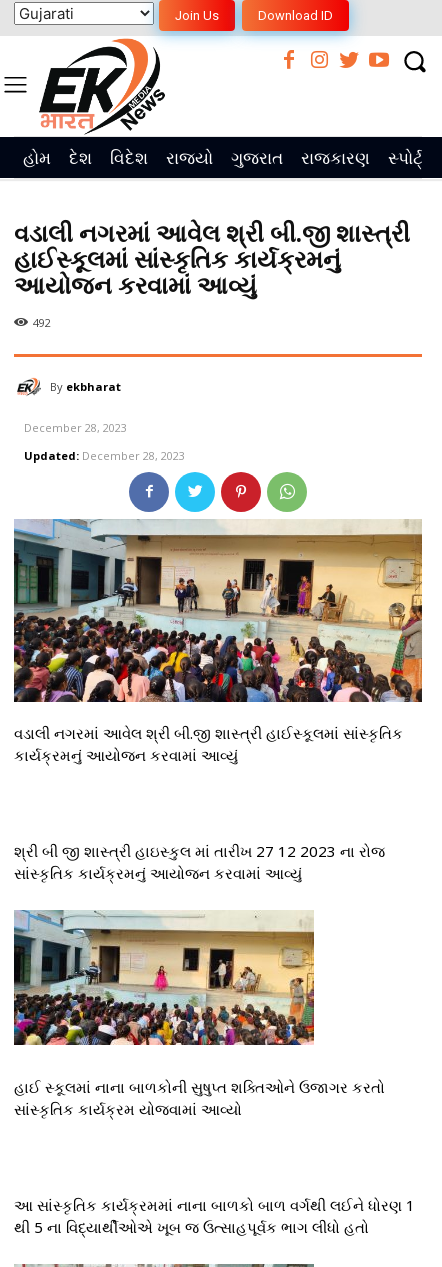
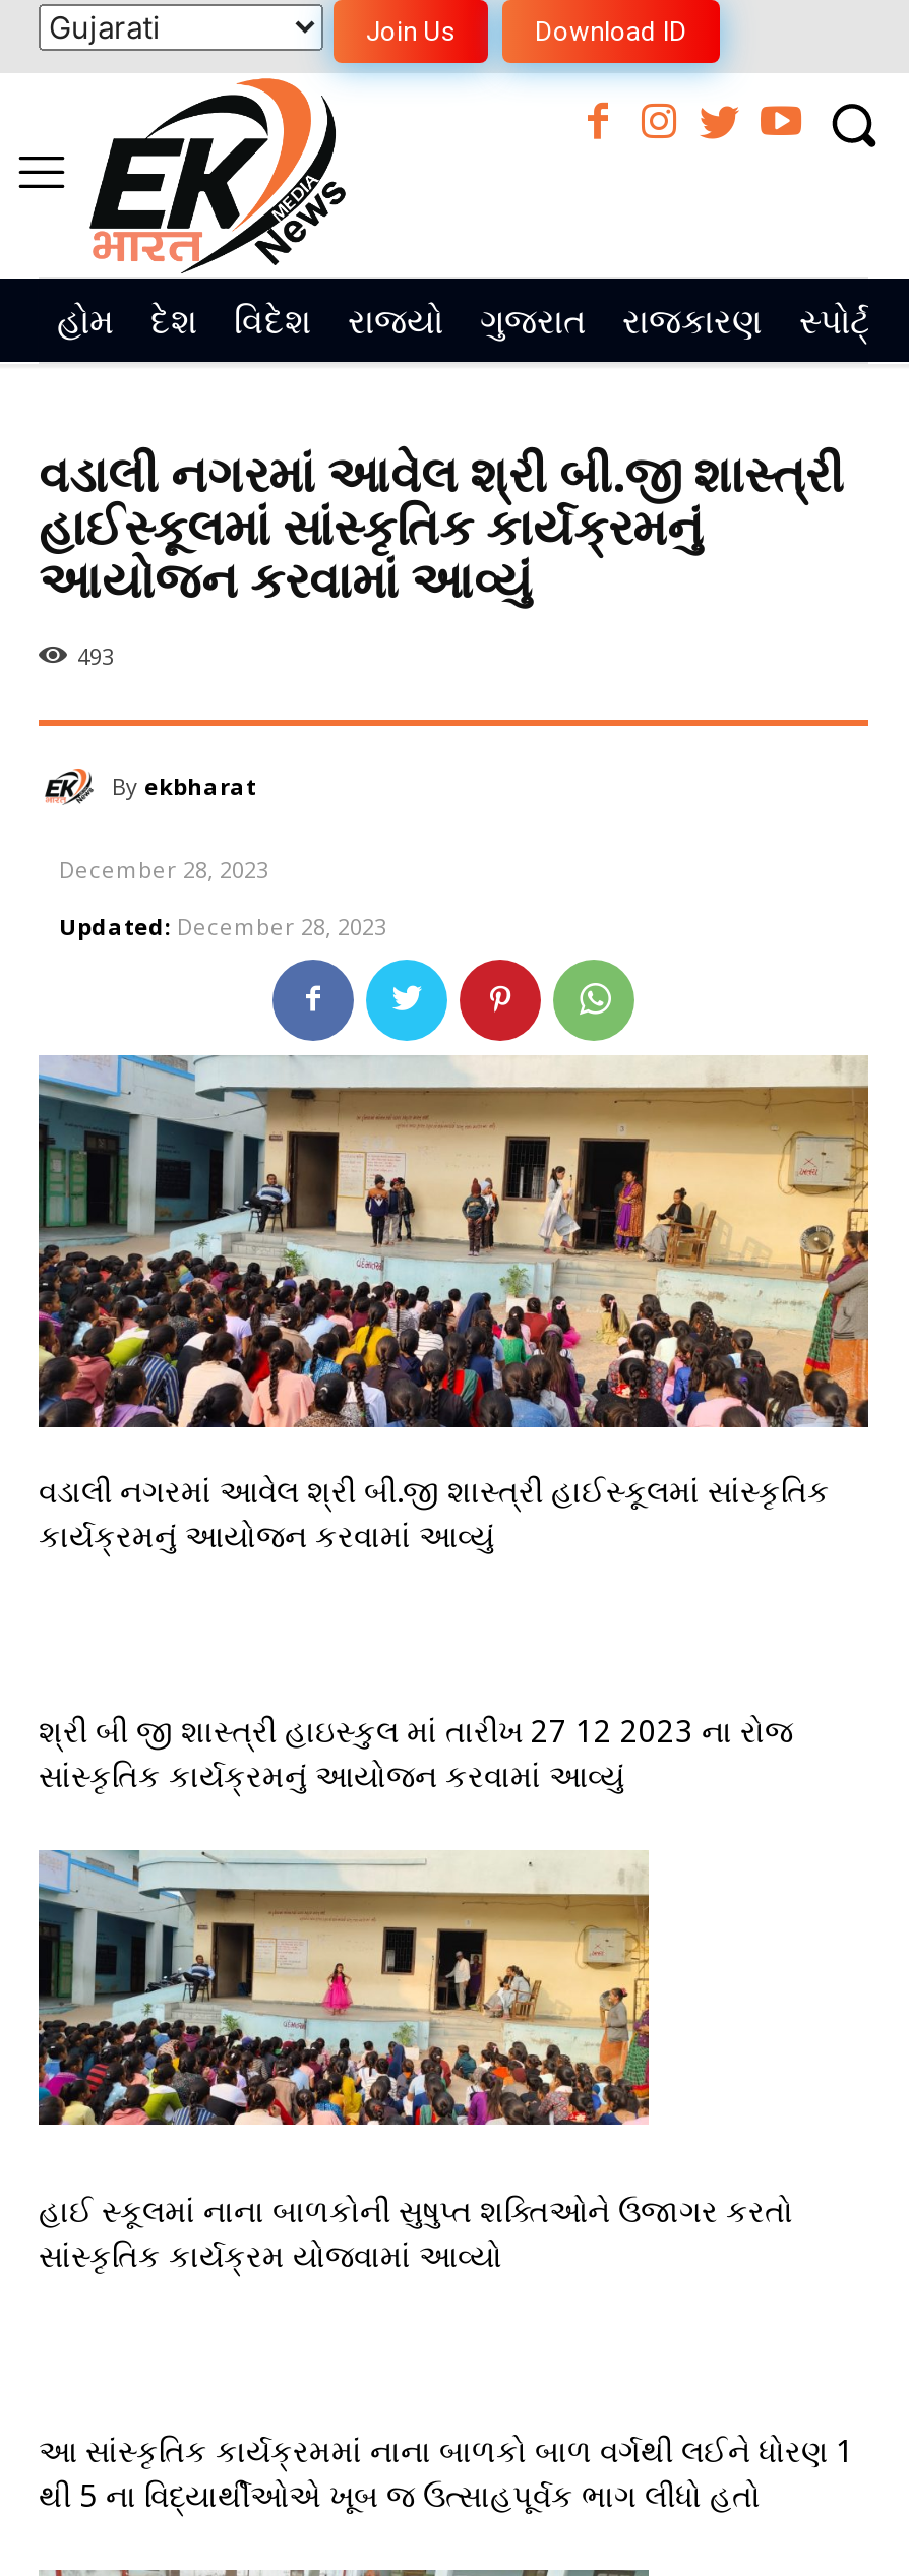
- 492
+ 493
